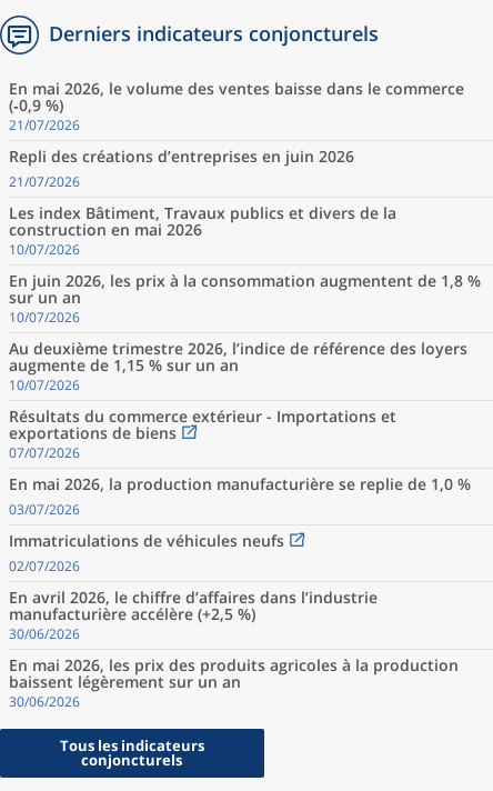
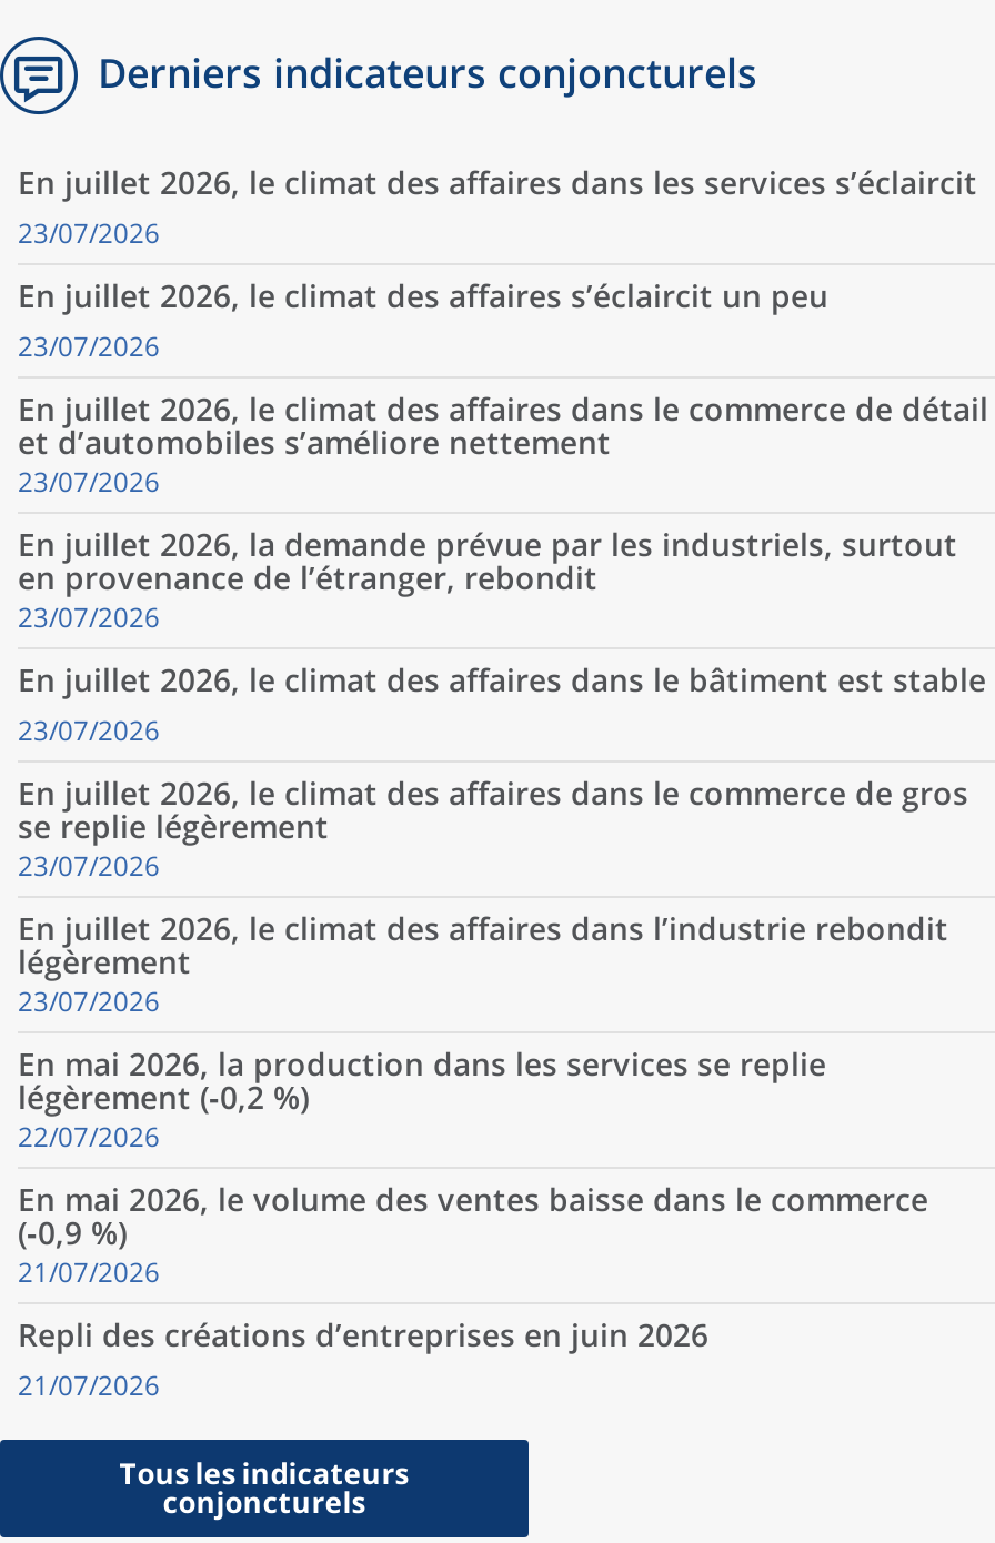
+ En juillet 2026, le climat des affaires dans les services s’éclaircit
+ 23/07/2026
+ En juillet 2026, le climat des affaires s’éclaircit un peu
+ 23/07/2026
+ En juillet 2026, le climat des affaires dans le commerce de détail
+ et d’automobiles s’améliore nettement
+ 23/07/2026
+ En juillet 2026, la demande prévue par les industriels, surtout
+ en provenance de l’étranger, rebondit
+ 23/07/2026
+ En juillet 2026, le climat des affaires dans le bâtiment est stable
+ 23/07/2026
+ En juillet 2026, le climat des affaires dans le commerce de gros
+ se replie légèrement
+ 23/07/2026
+ En juillet 2026, le climat des affaires dans l’industrie rebondit
+ légèrement
+ 23/07/2026
+ En mai 2026, la production dans les services se replie
+ légèrement (‑0,2 %)
+ 22/07/2026

moved down: En mai 2026, le volume des ventes baisse dans le commerce | (‑0,9 %) | 21/07/2026 | Repli des créations d’entreprises en juin 2026 | 21/07/2026

- Les index Bâtiment, Travaux publics et divers de la
- construction en mai 2026
- 10/07/2026
- En juin 2026, les prix à la consommation augmentent de 1,8 %
- sur un an
- 10/07/2026
- Au deuxième trimestre 2026, l’indice de référence des loyers
- augmente de 1,15 % sur un an
- 10/07/2026
- Résultats du commerce extérieur - Importations et
- exportations de biens
- 07/07/2026
- En mai 2026, la production manufacturière se replie de 1,0 %
- 03/07/2026
- Immatriculations de véhicules neufs
- 02/07/2026
- En avril 2026, le chiffre d’affaires dans l’industrie
- manufacturière accélère (+2,5 %)
- 30/06/2026
- En mai 2026, les prix des produits agricoles à la production
- baissent légèrement sur un an
- 30/06/2026
